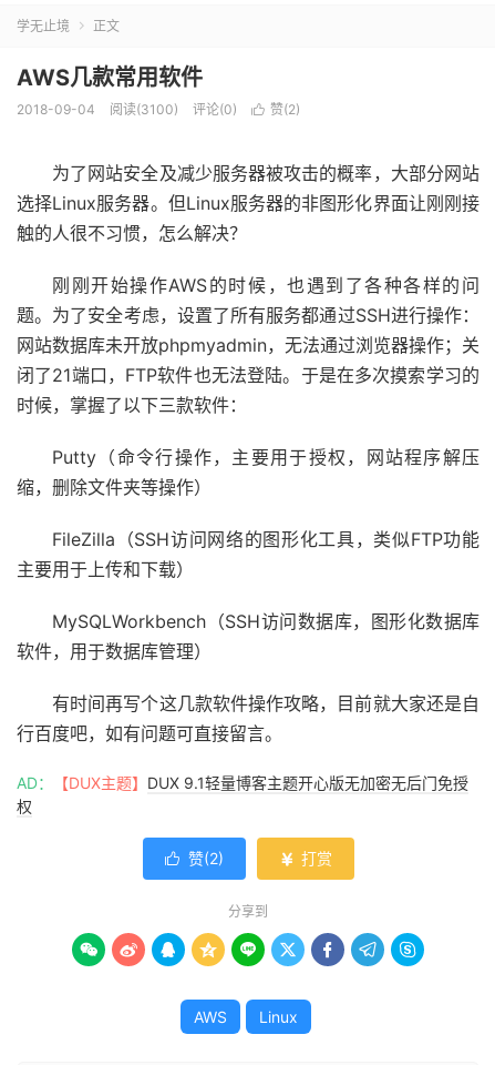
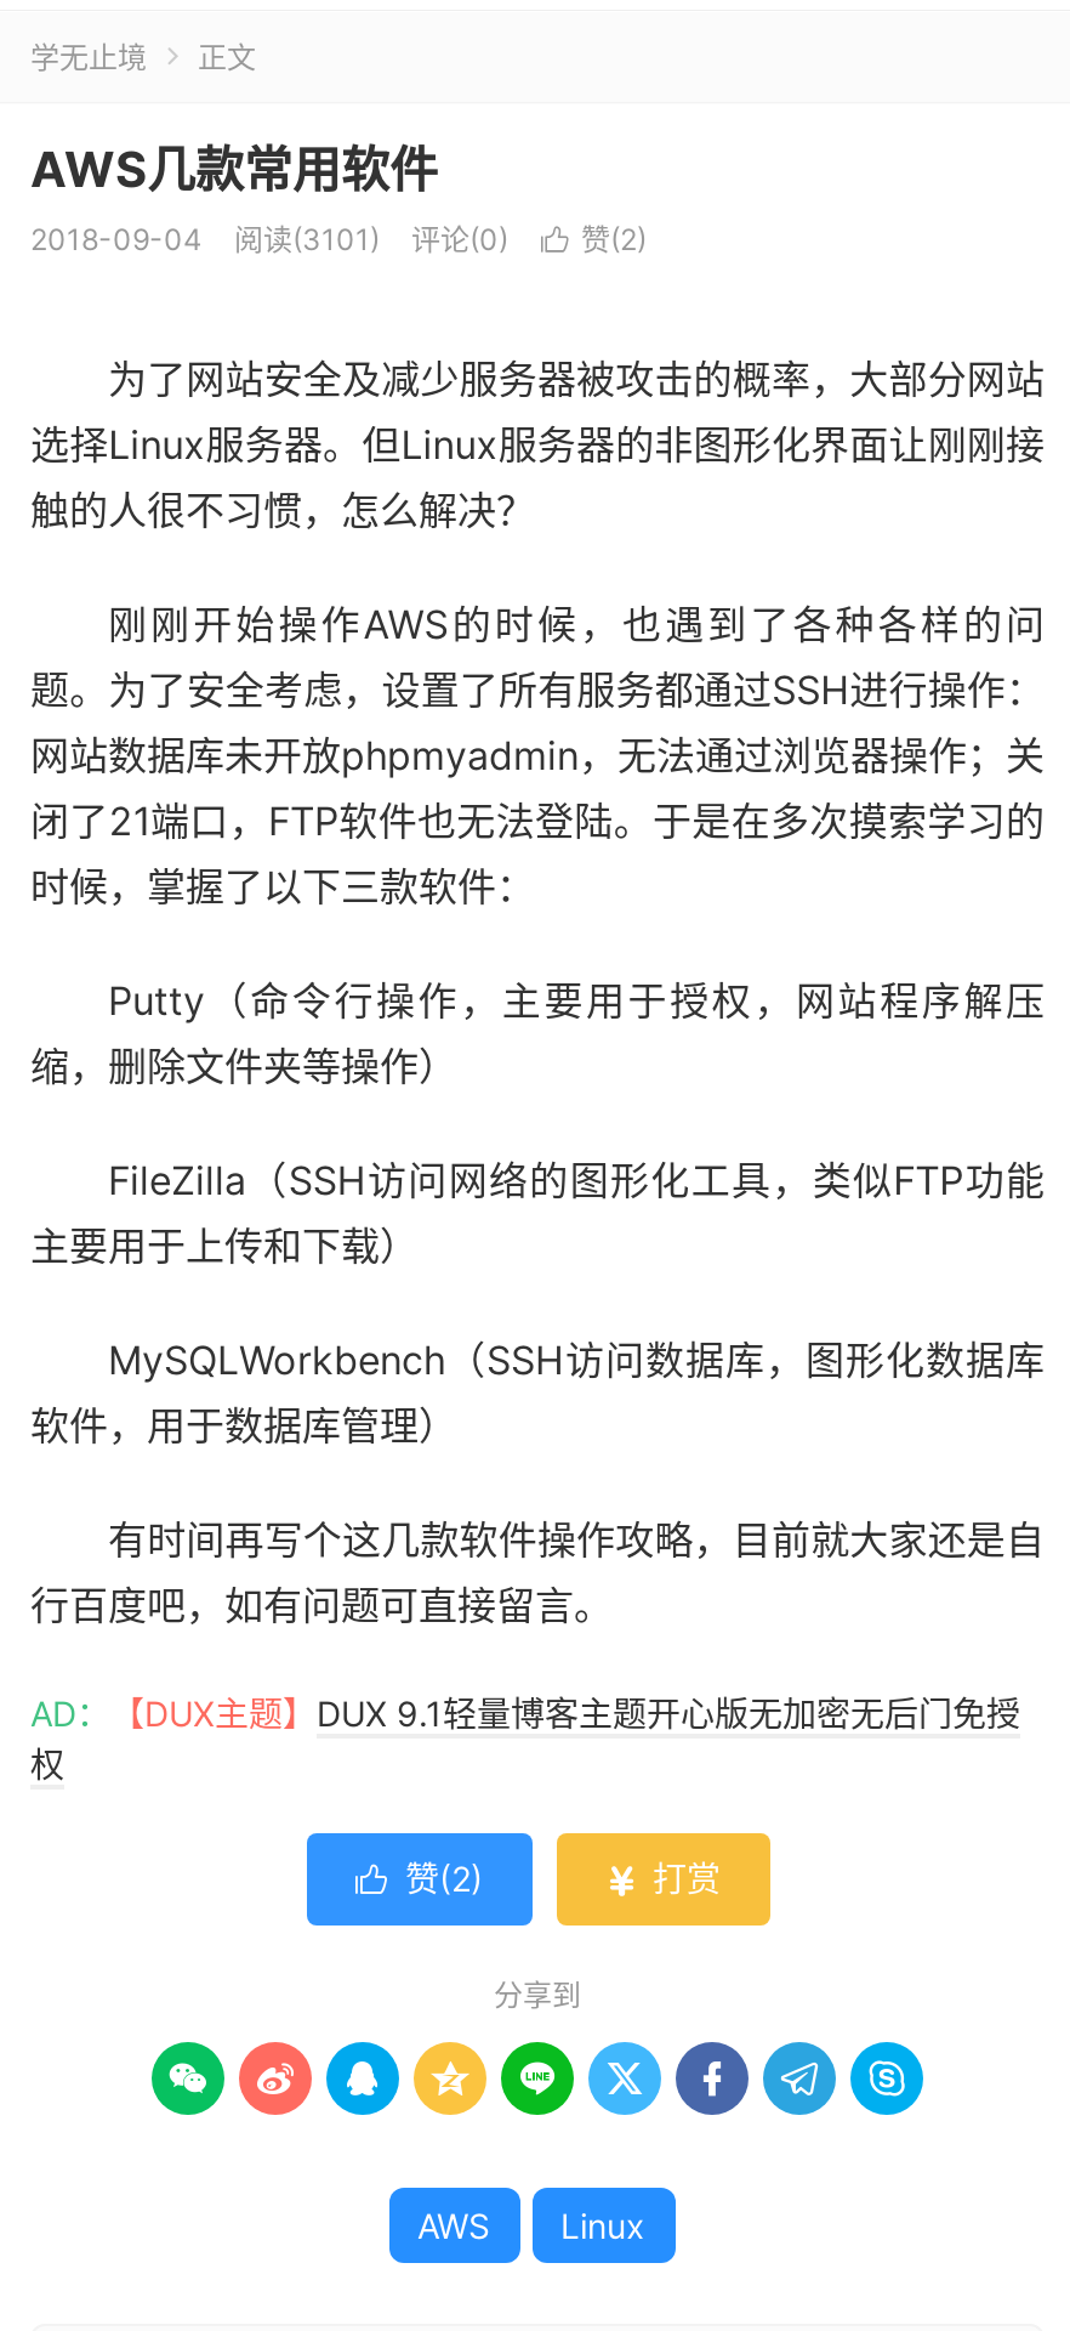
- 阅读(3100)
+ 阅读(3101)
